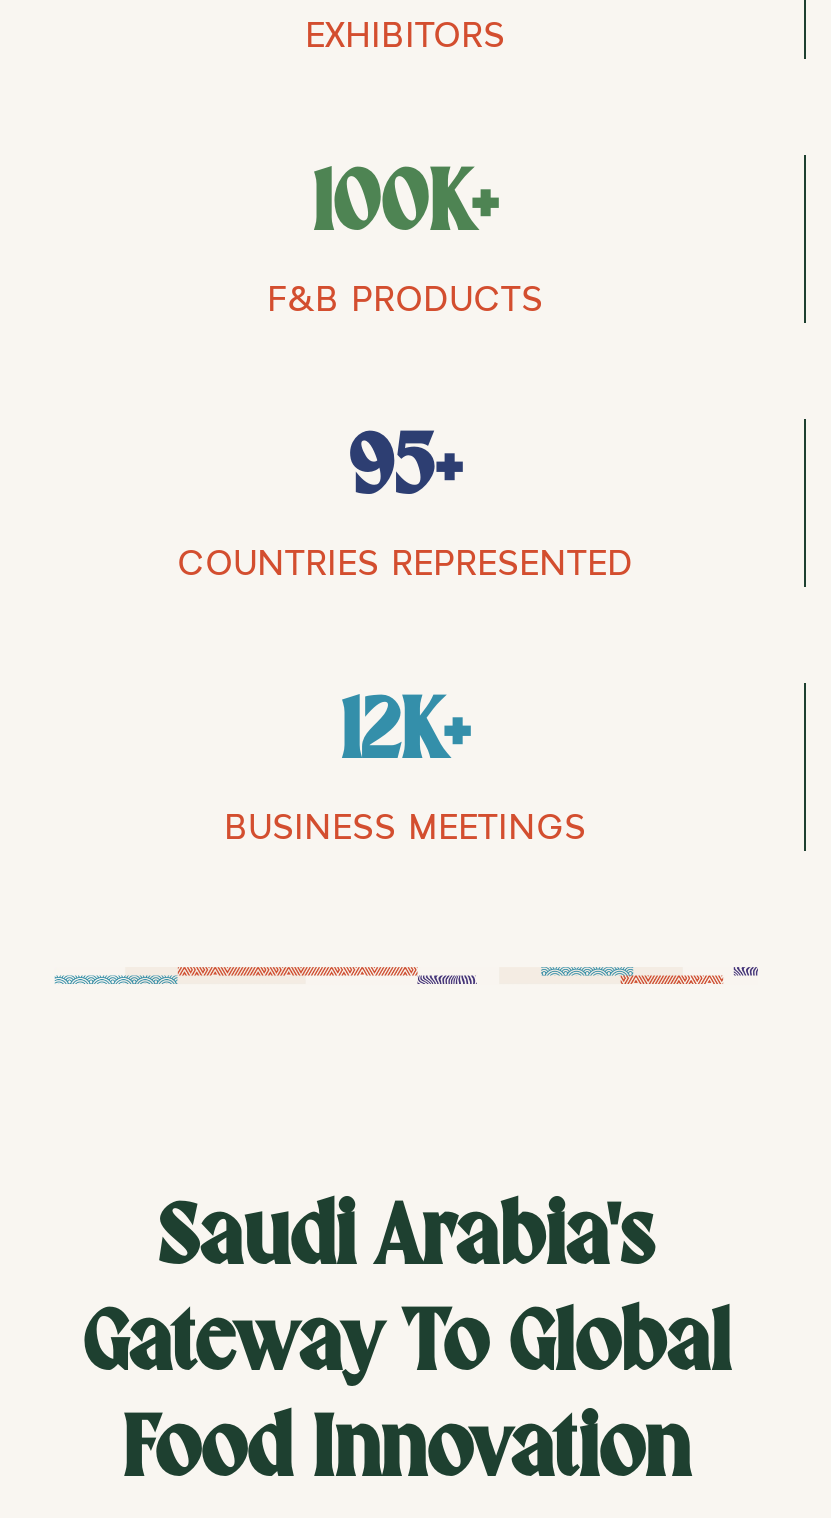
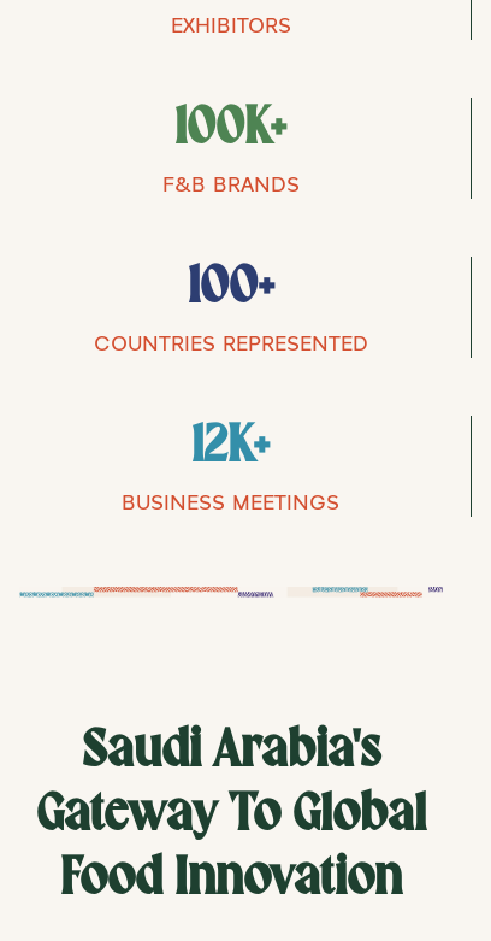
- F&B PRODUCTS
+ F&B BRANDS

- 95+
+ 100+
